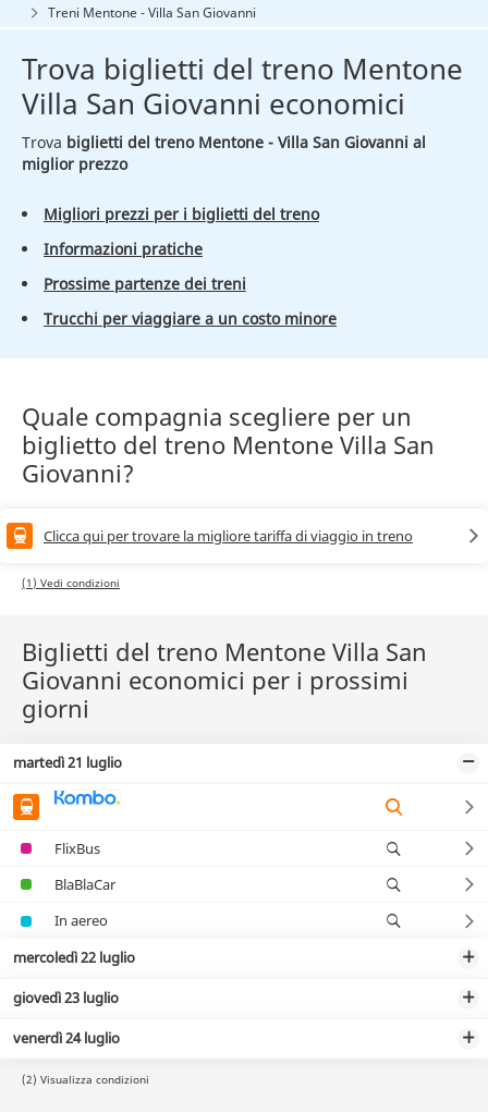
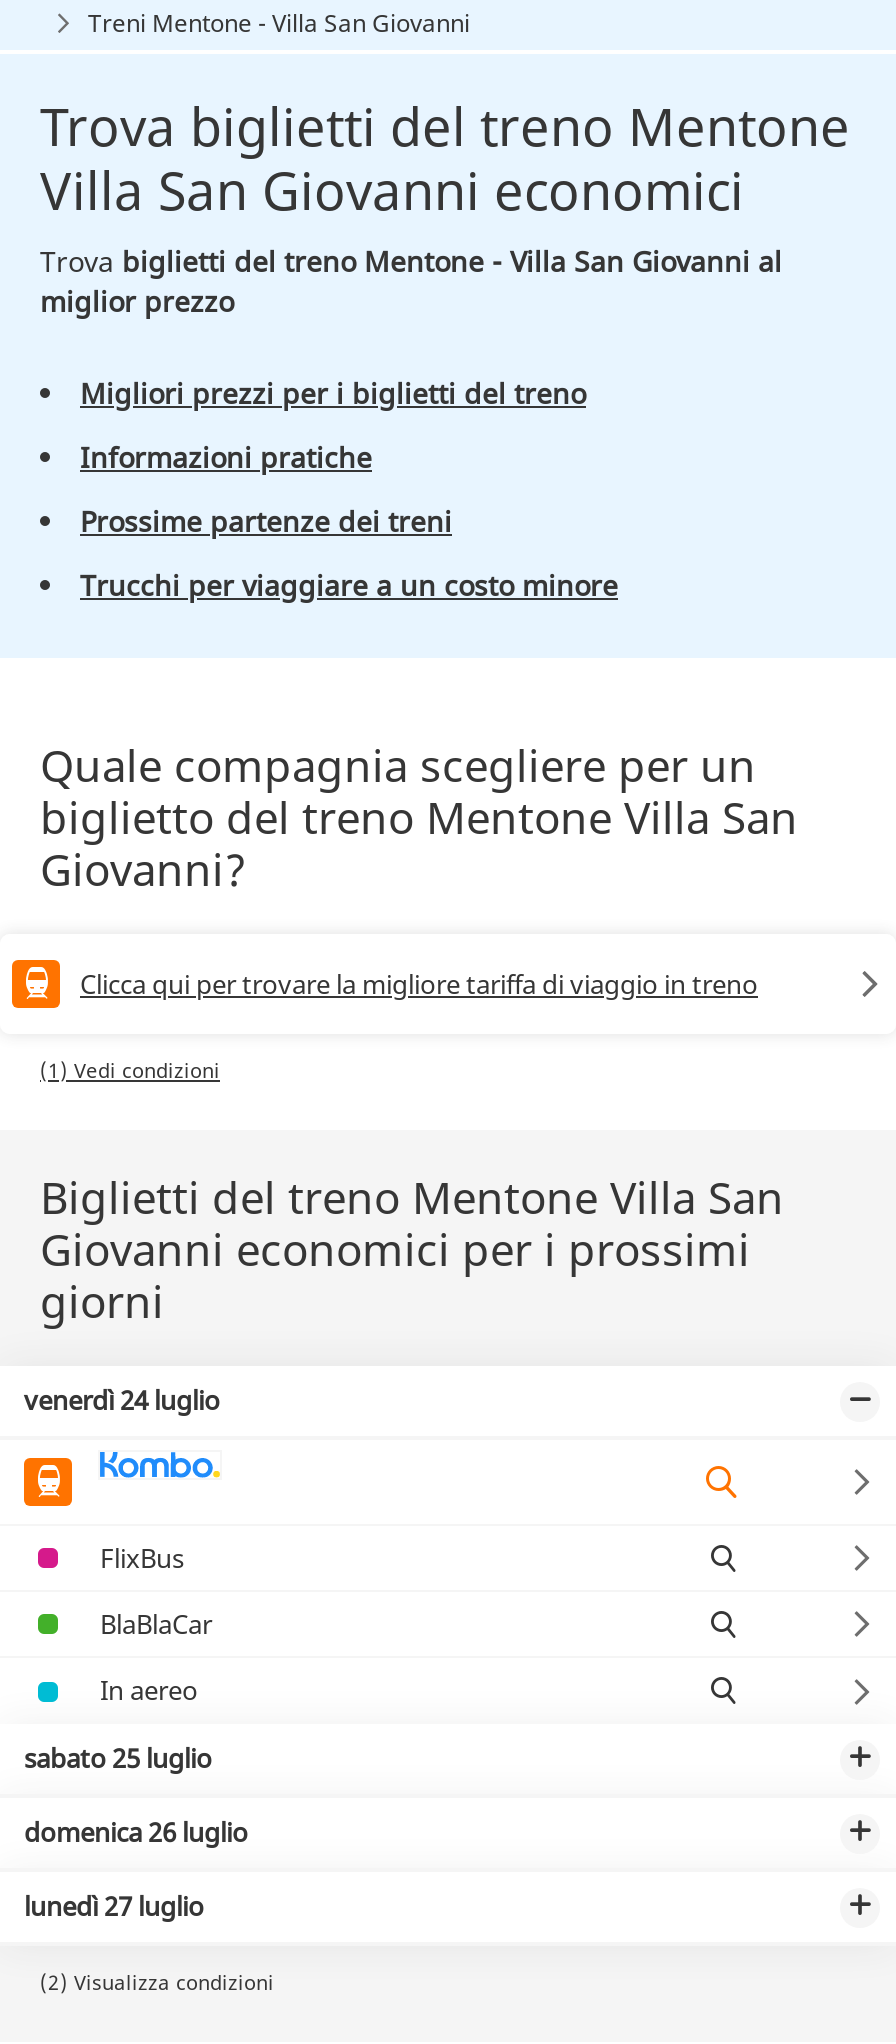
- martedì 21 luglio

+ lunedì 27 luglio

- mercoledì 22 luglio
+ sabato 25 luglio

- giovedì 23 luglio
+ domenica 26 luglio

moved up: venerdì 24 luglio
